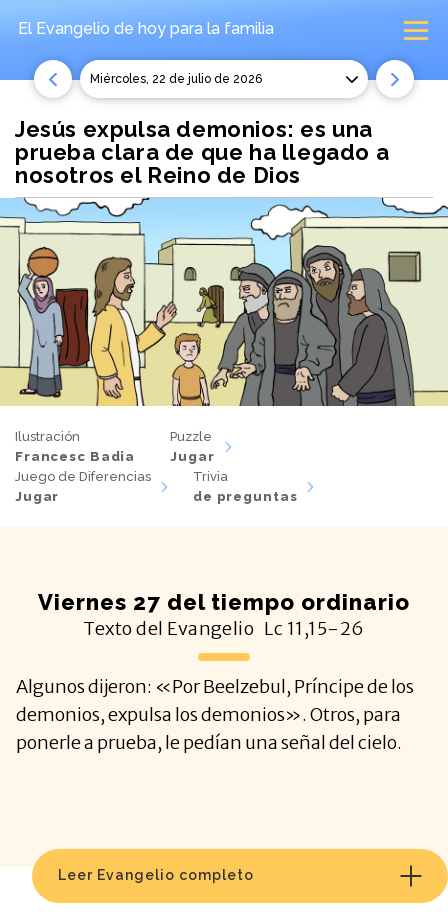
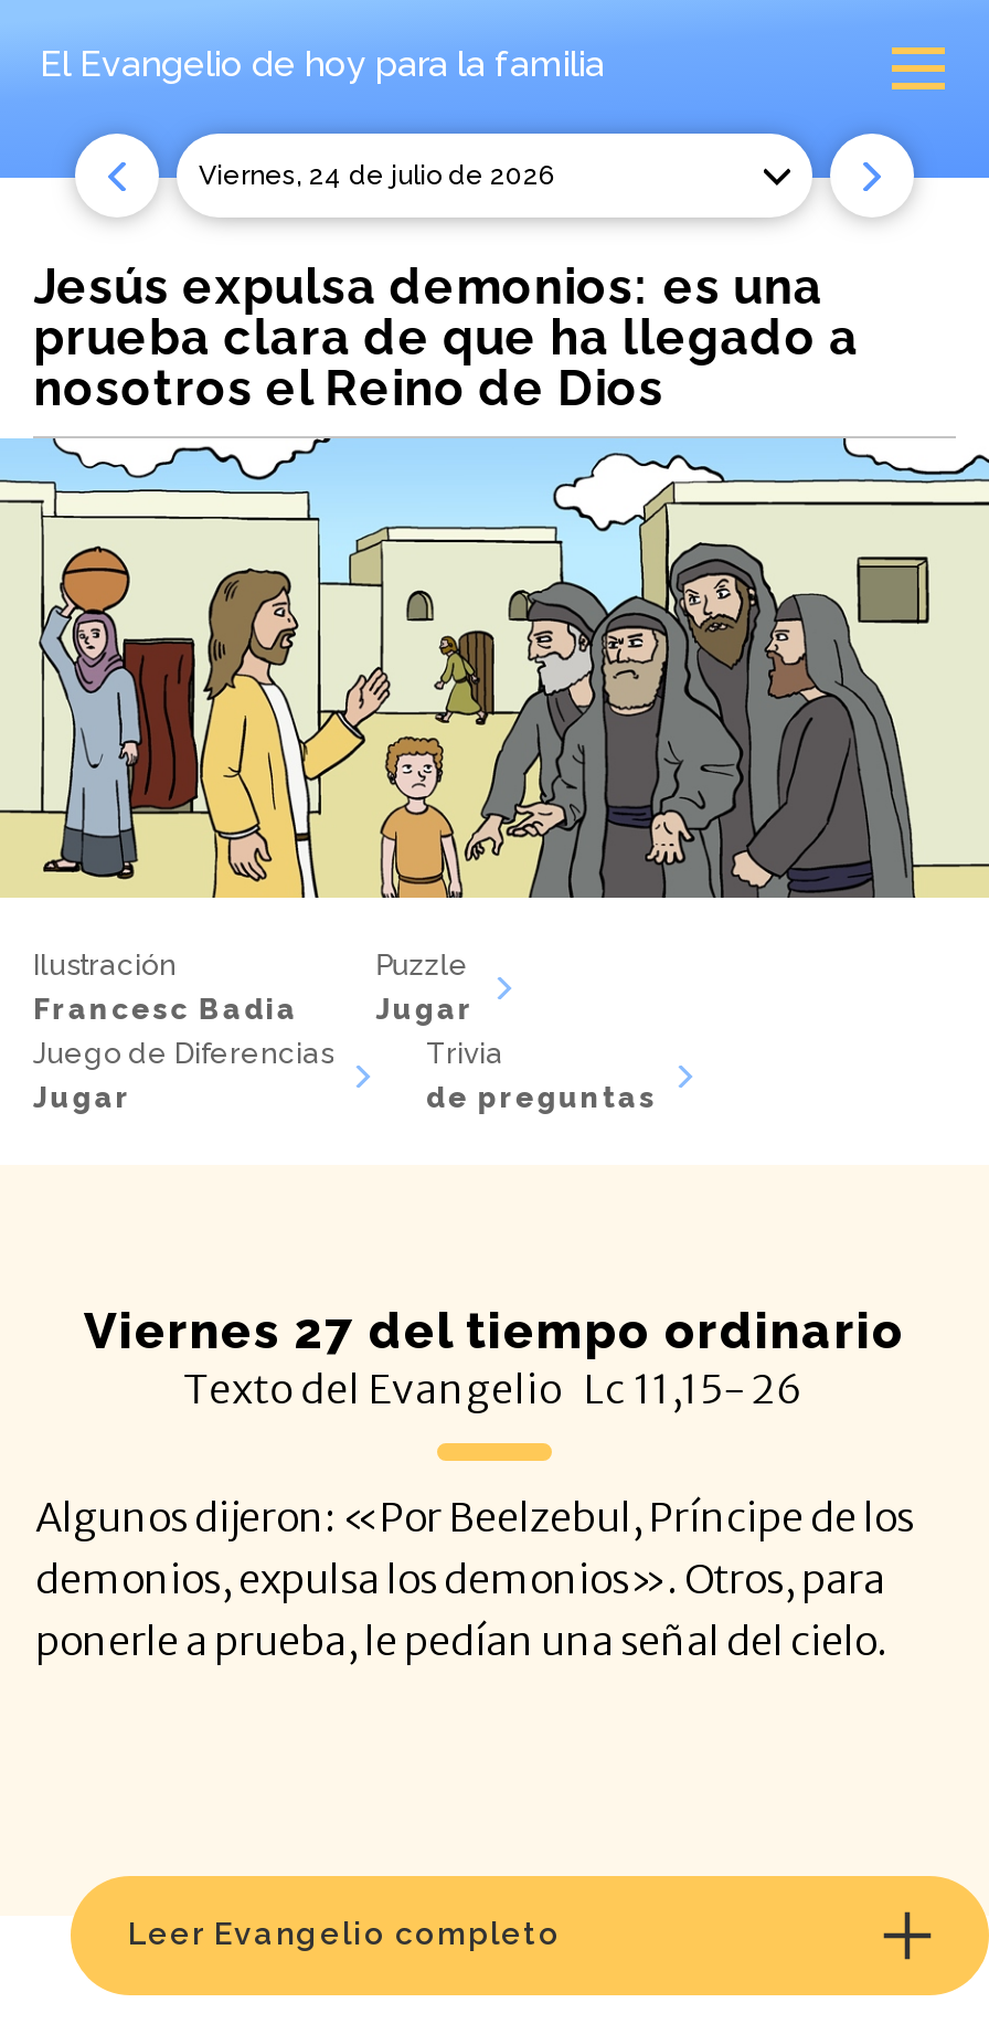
- miércoles, 22 de julio de 2026
+ viernes, 24 de julio de 2026
